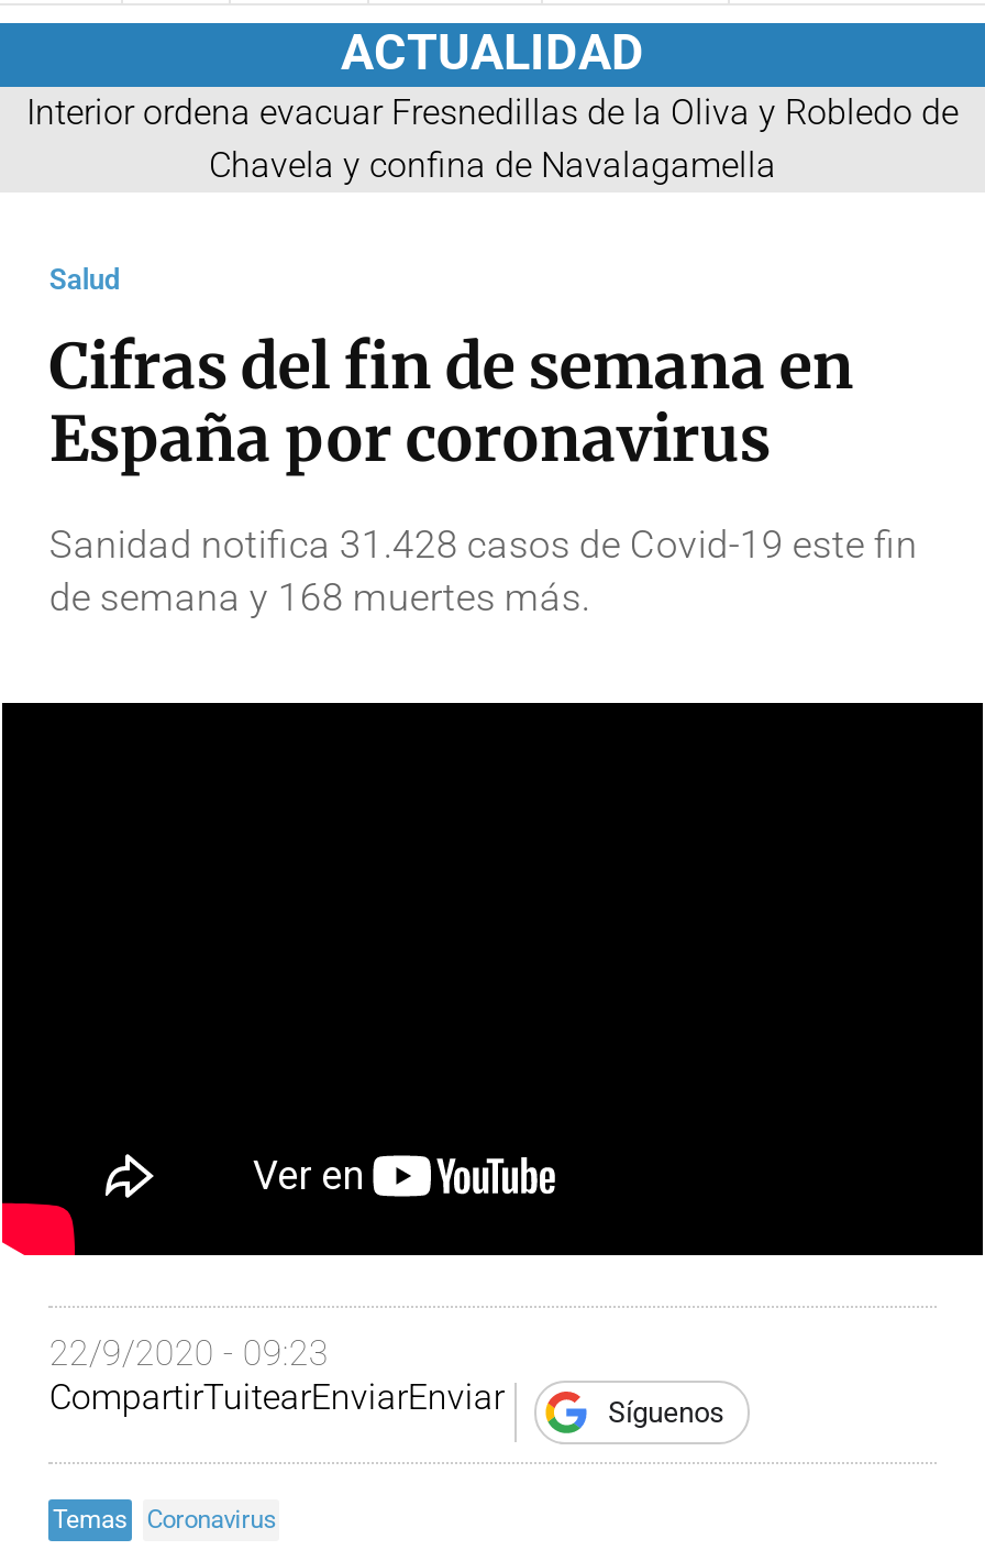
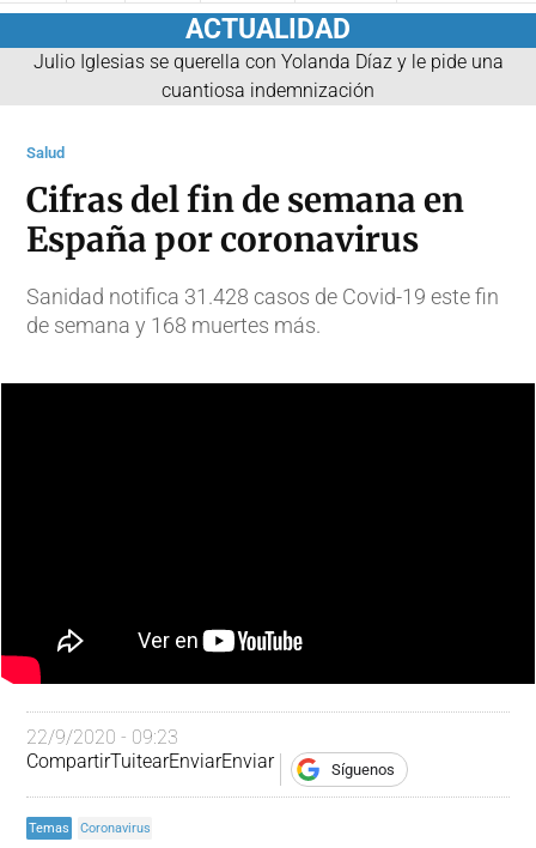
- Interior ordena evacuar Fresnedillas de la Oliva y Robledo de
- Chavela y confina de Navalagamella
+ Julio Iglesias se querella con Yolanda Díaz y le pide una
+ cuantiosa indemnización
